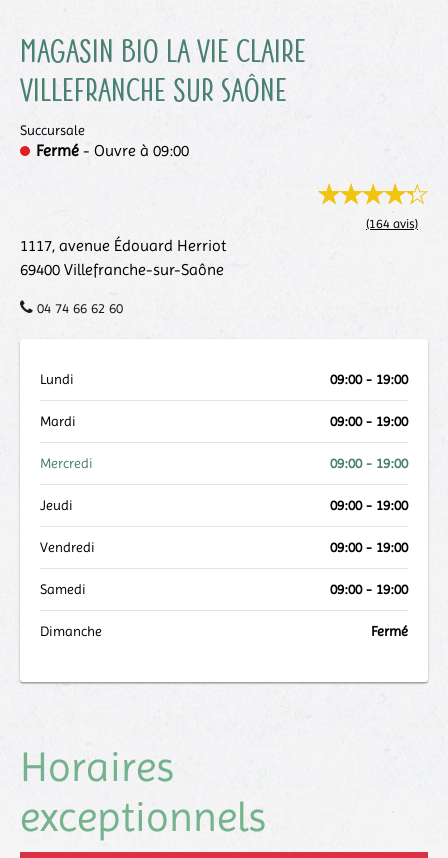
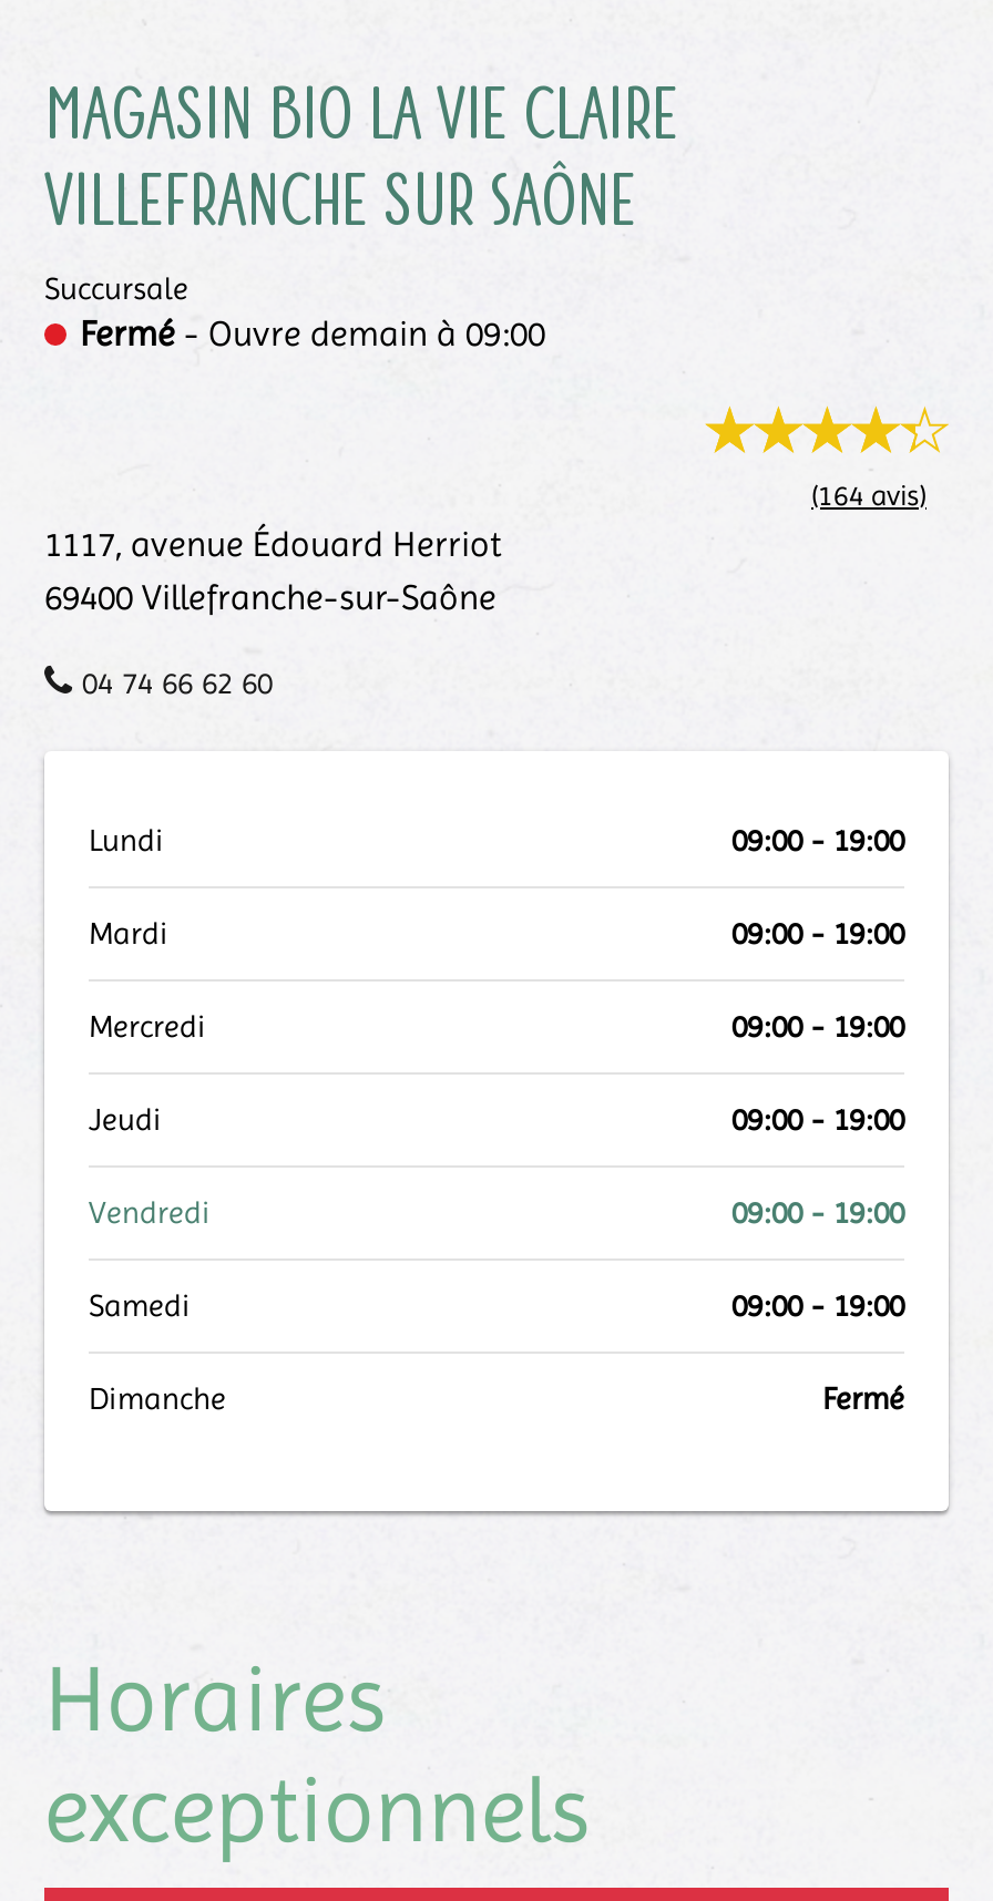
- Fermé - Ouvre à 09:00
+ Fermé - Ouvre demain à 09:00
